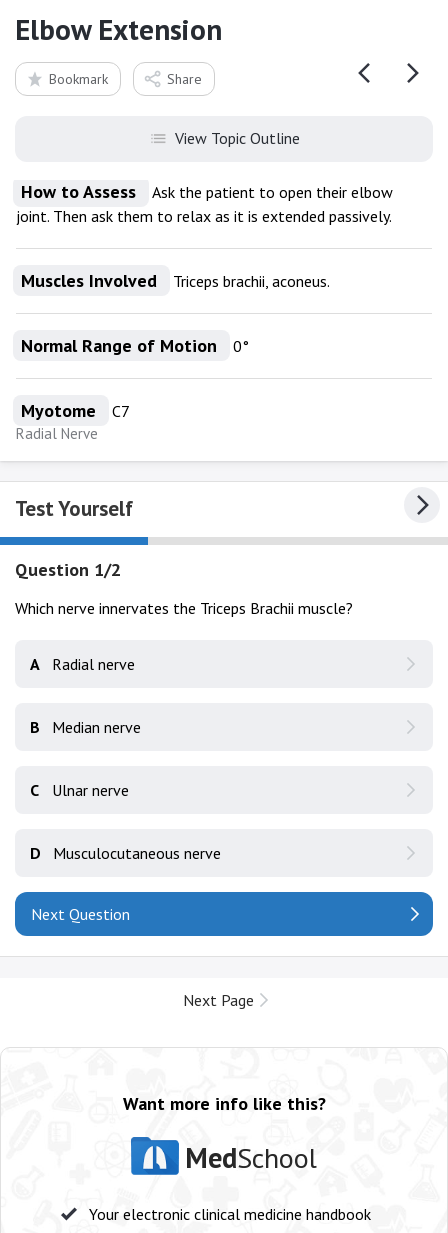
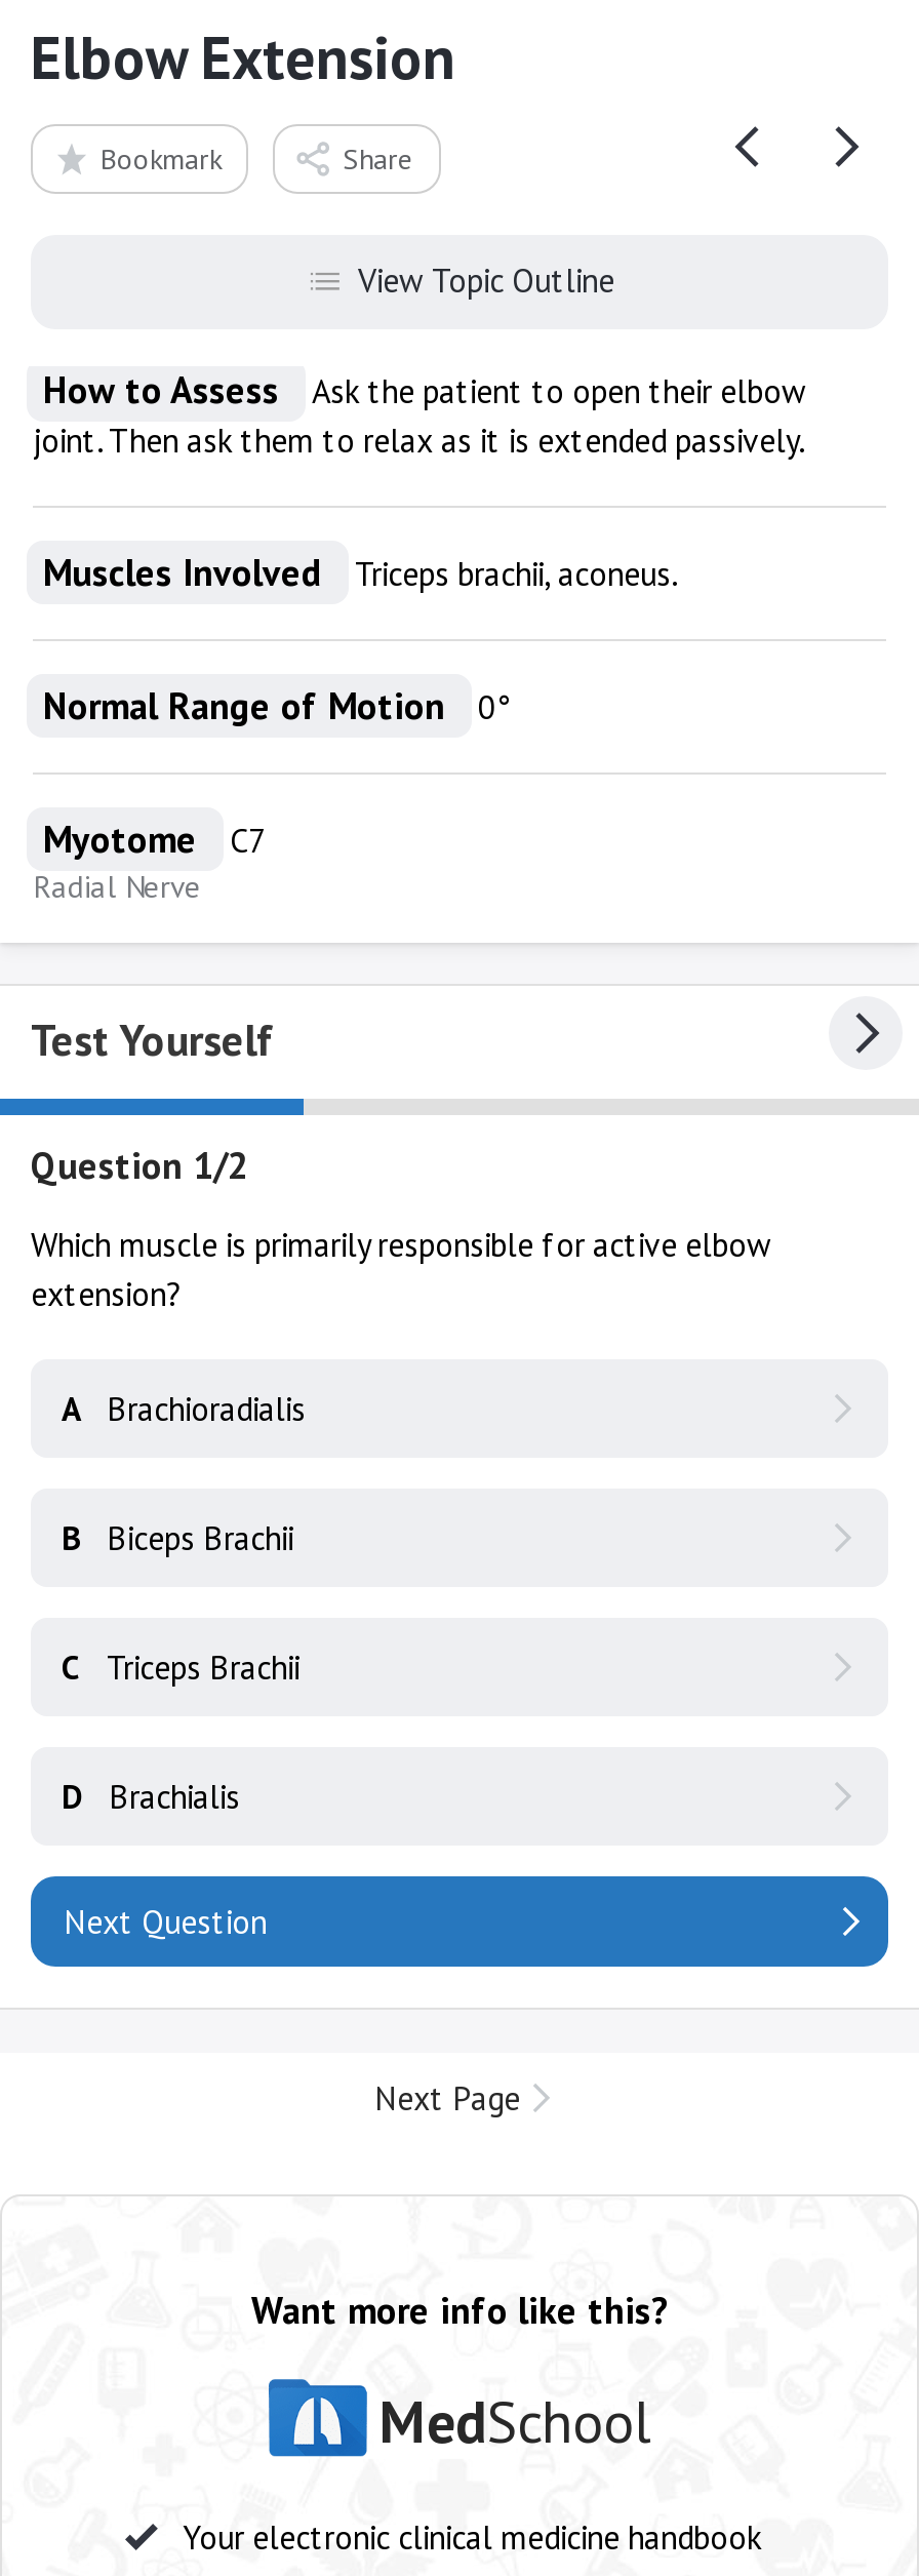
- Which nerve innervates the Triceps Brachii muscle?
+ Which muscle is primarily responsible for active elbow
+ extension?

- A Radial nerve
+ A Brachioradialis

- B Median nerve
+ B Biceps Brachii

- Ulnar nerve
+ Triceps Brachii

- D Musculocutaneous nerve
+ D Brachialis
